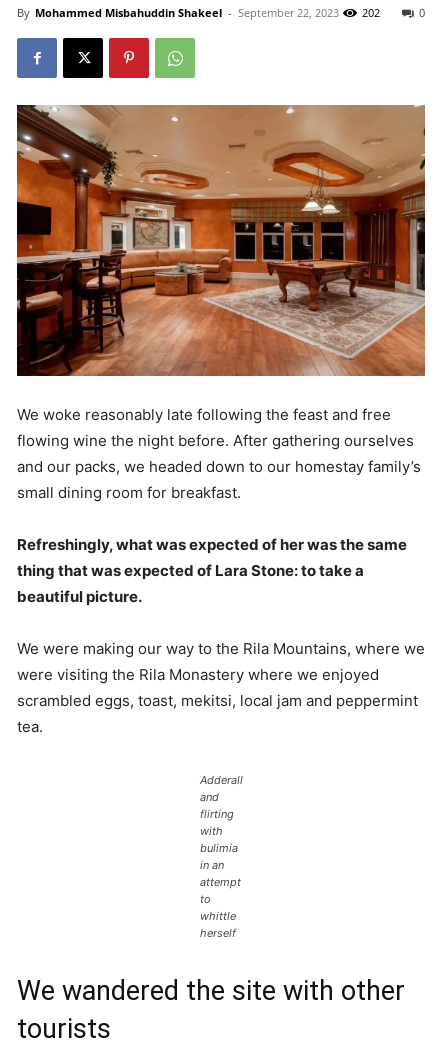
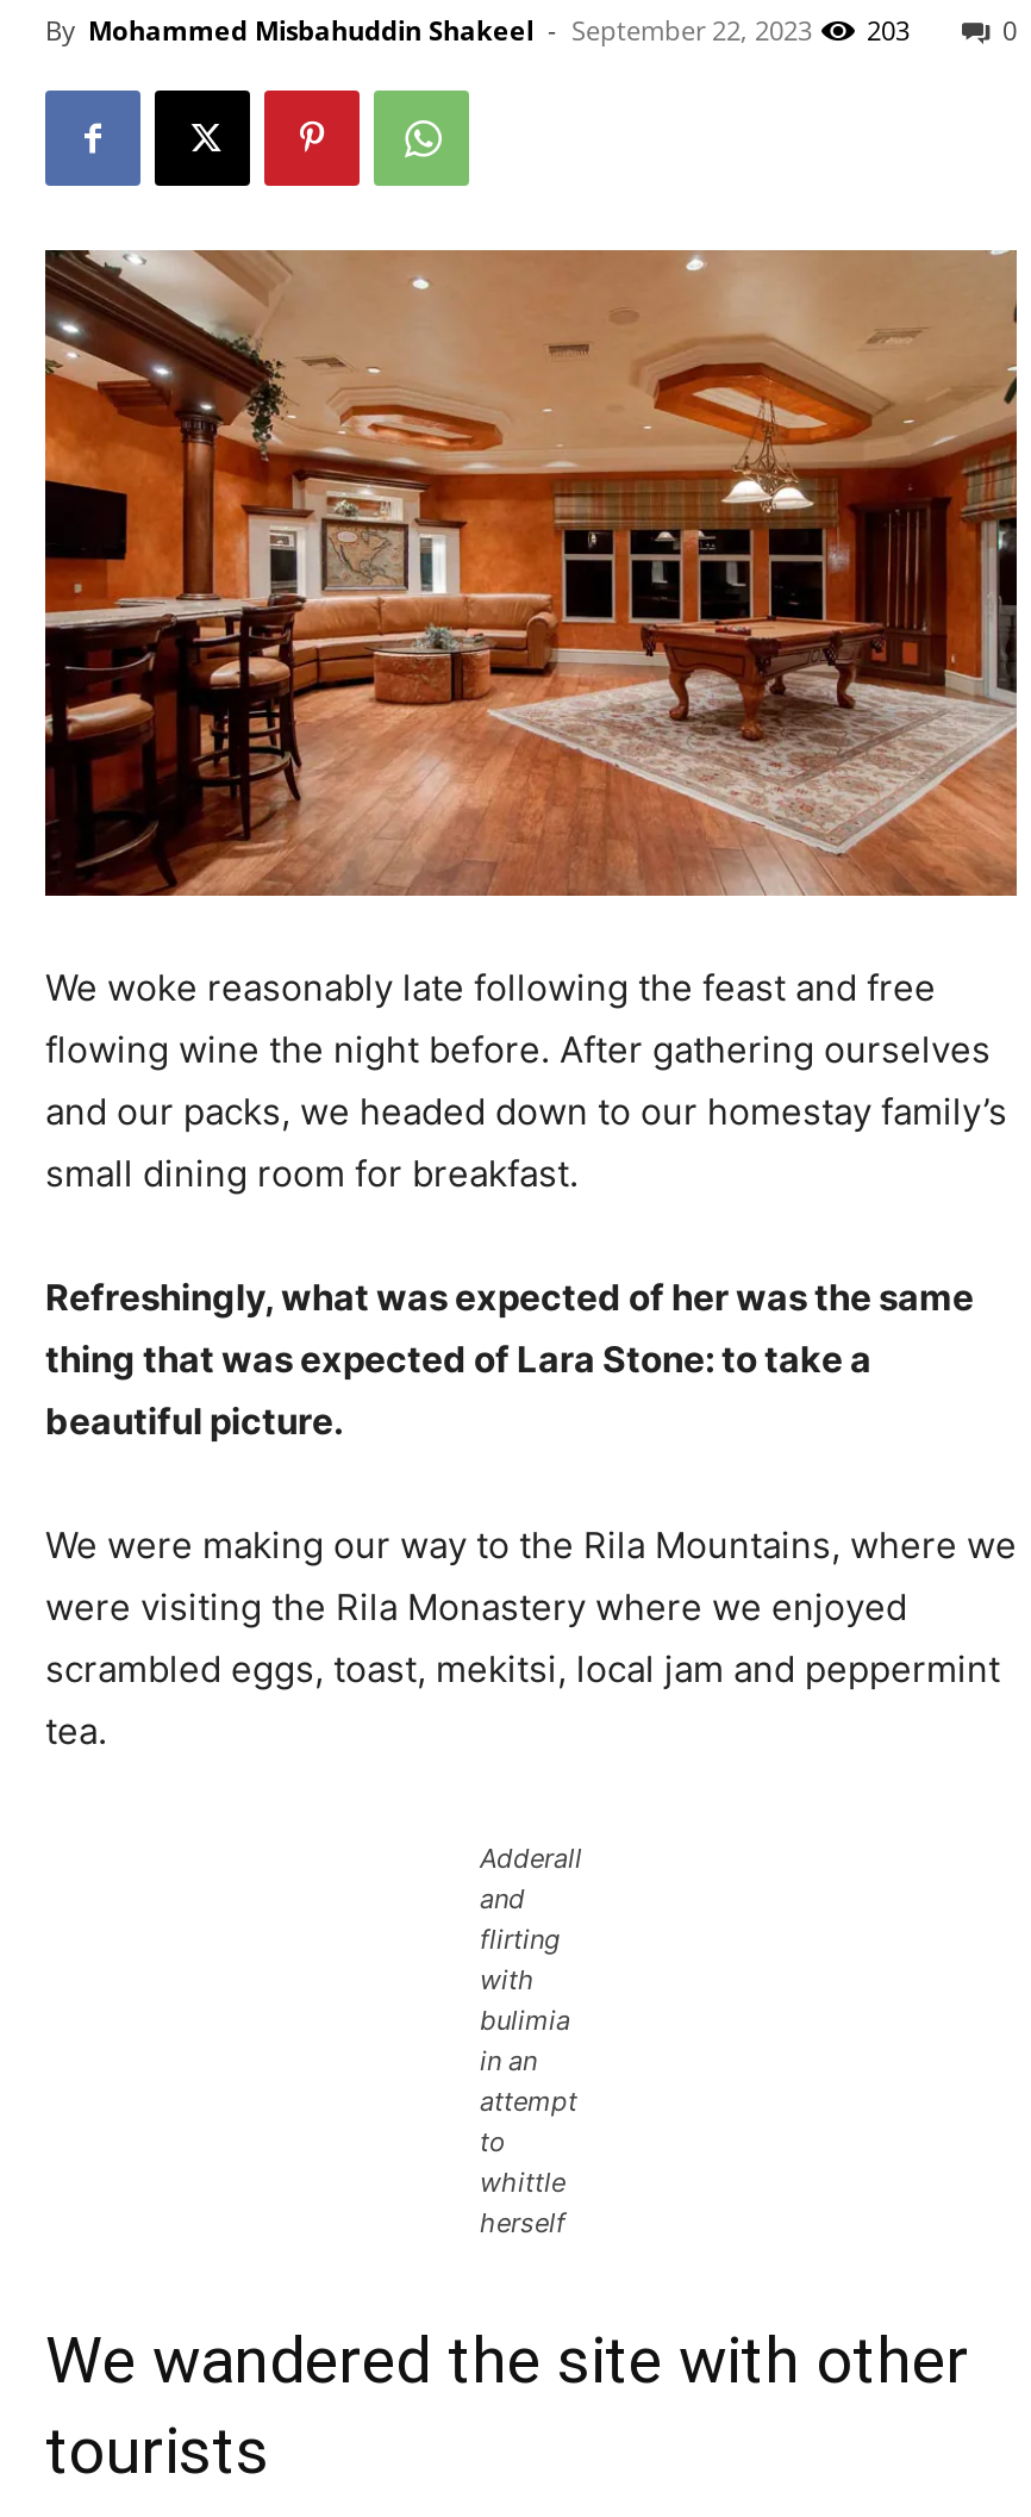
- By Mohammed Misbahuddin Shakeel - September 22, 2023 202
+ By Mohammed Misbahuddin Shakeel - September 22, 2023 203
